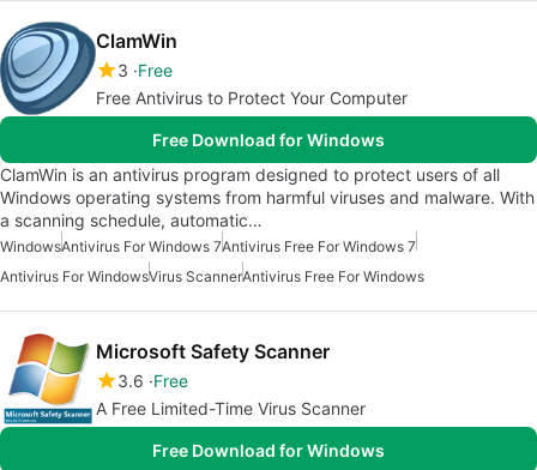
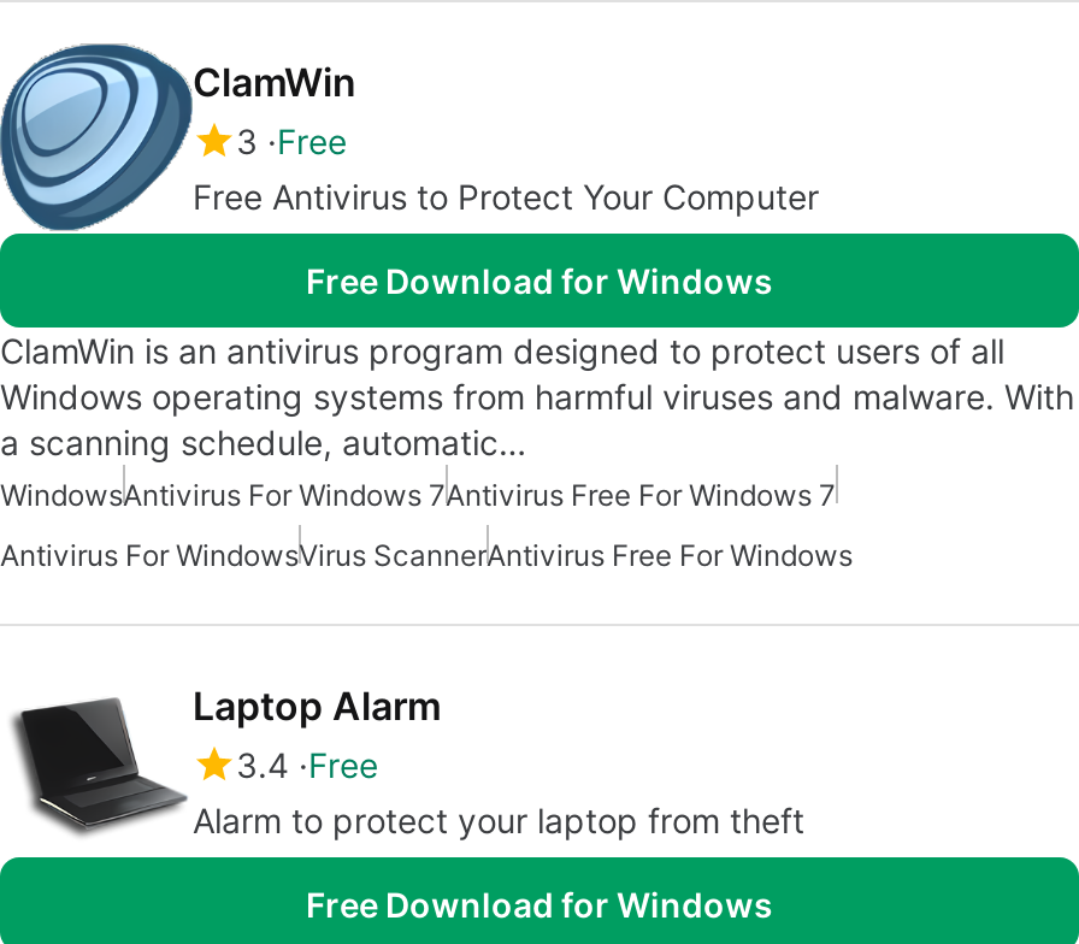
- [image]
- Microsoft Safety Scanner
- 3.6 Free
- A Free Limited-Time Virus Scanner
+ [image]
+ Laptop Alarm
+ 3.4 Free
+ Alarm to protect your laptop from theft
